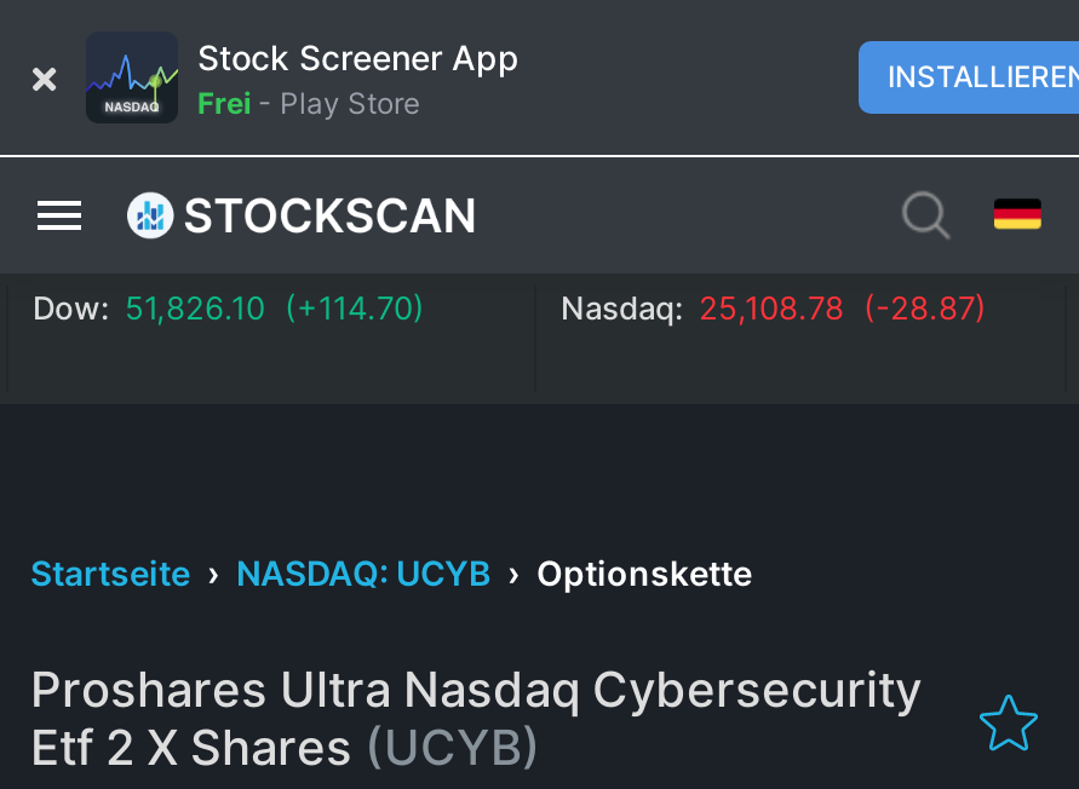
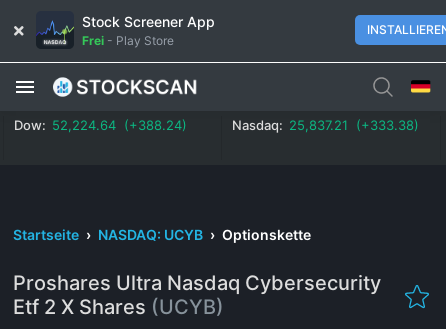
- Dow: 51,826.10 (+114.70)
+ Dow: 52,224.64 (+388.24)

- Nasdaq: 25,108.78 (-28.87)
+ Nasdaq: 25,837.21 (+333.38)
